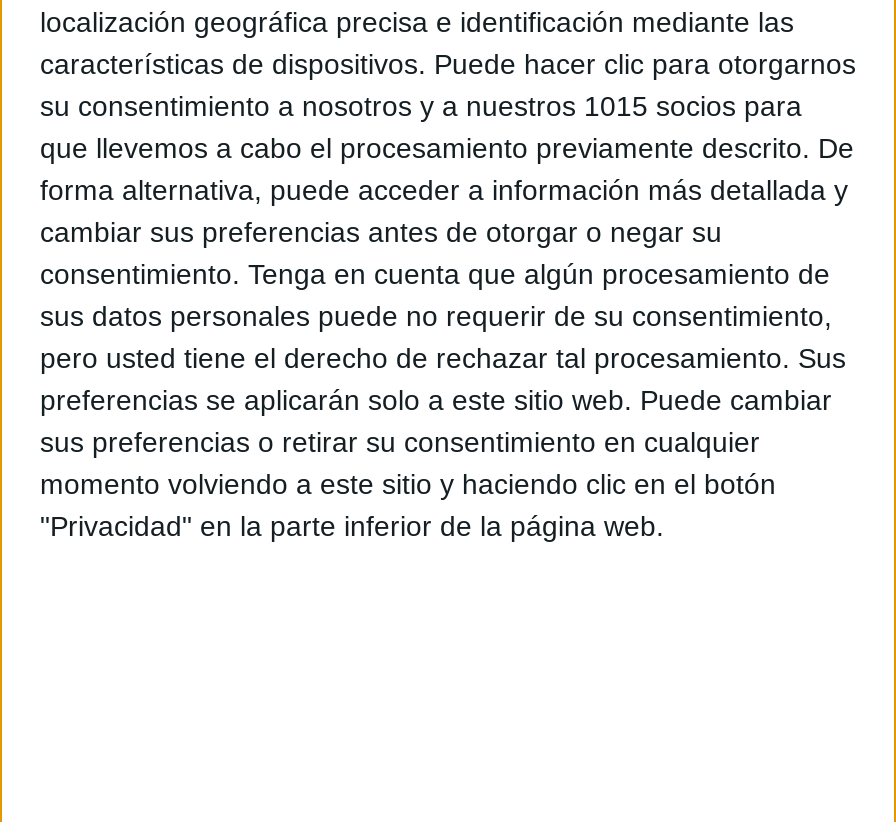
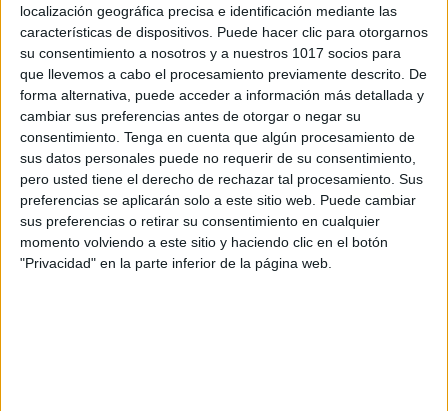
- su consentimiento a nosotros y a nuestros 1015 socios para
+ su consentimiento a nosotros y a nuestros 1017 socios para
